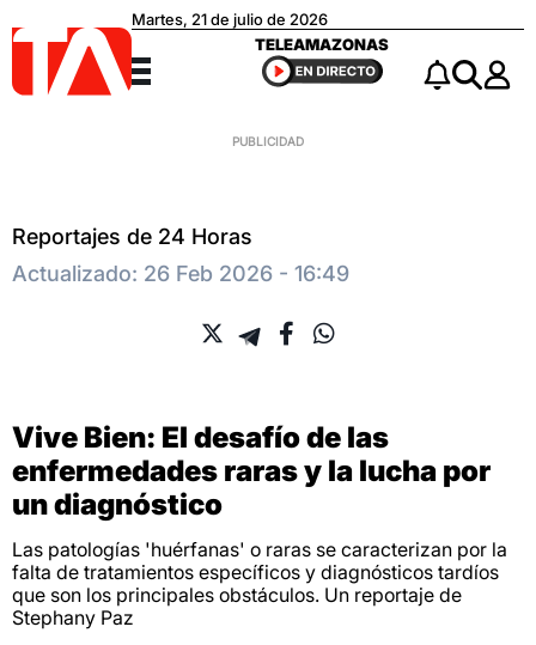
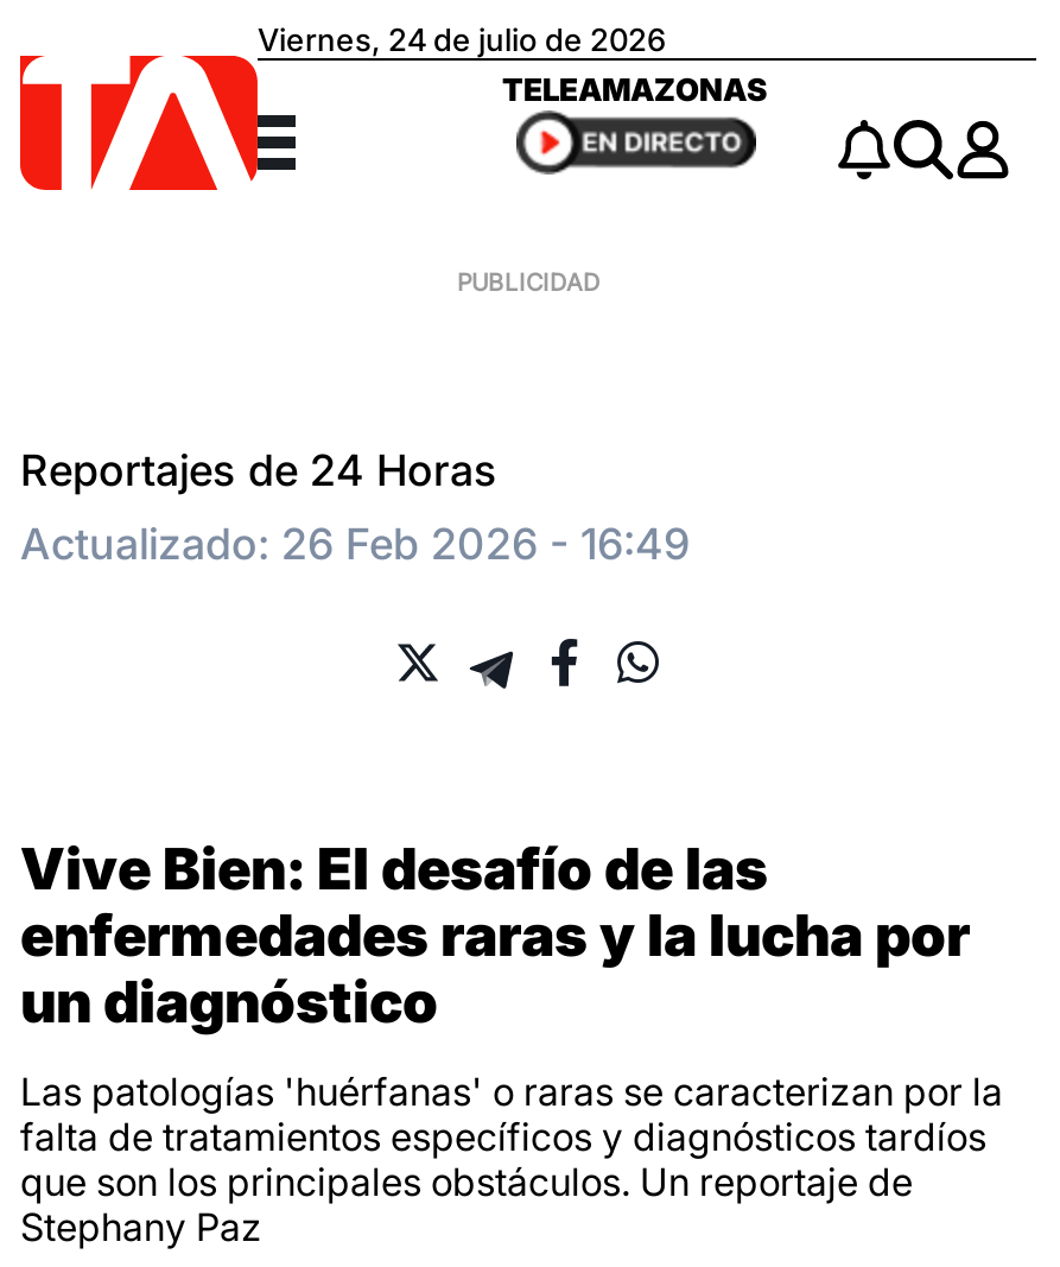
- Martes, 21 de julio de 2026
+ Viernes, 24 de julio de 2026
